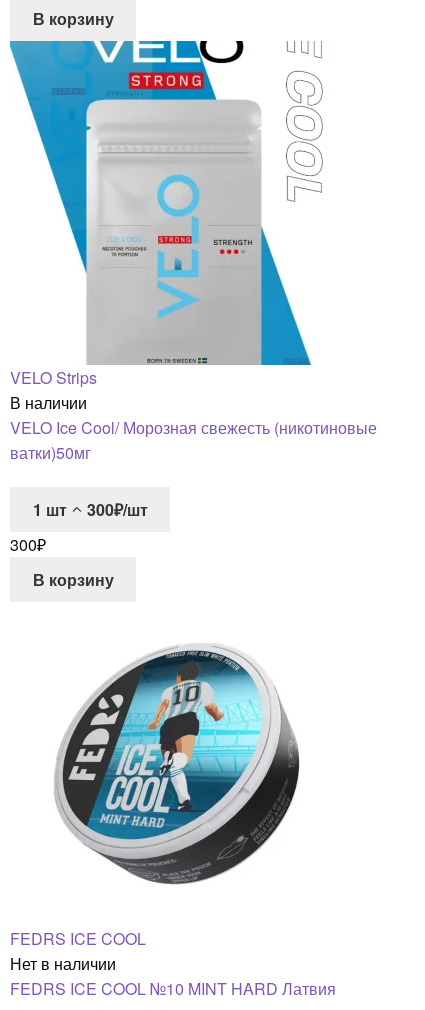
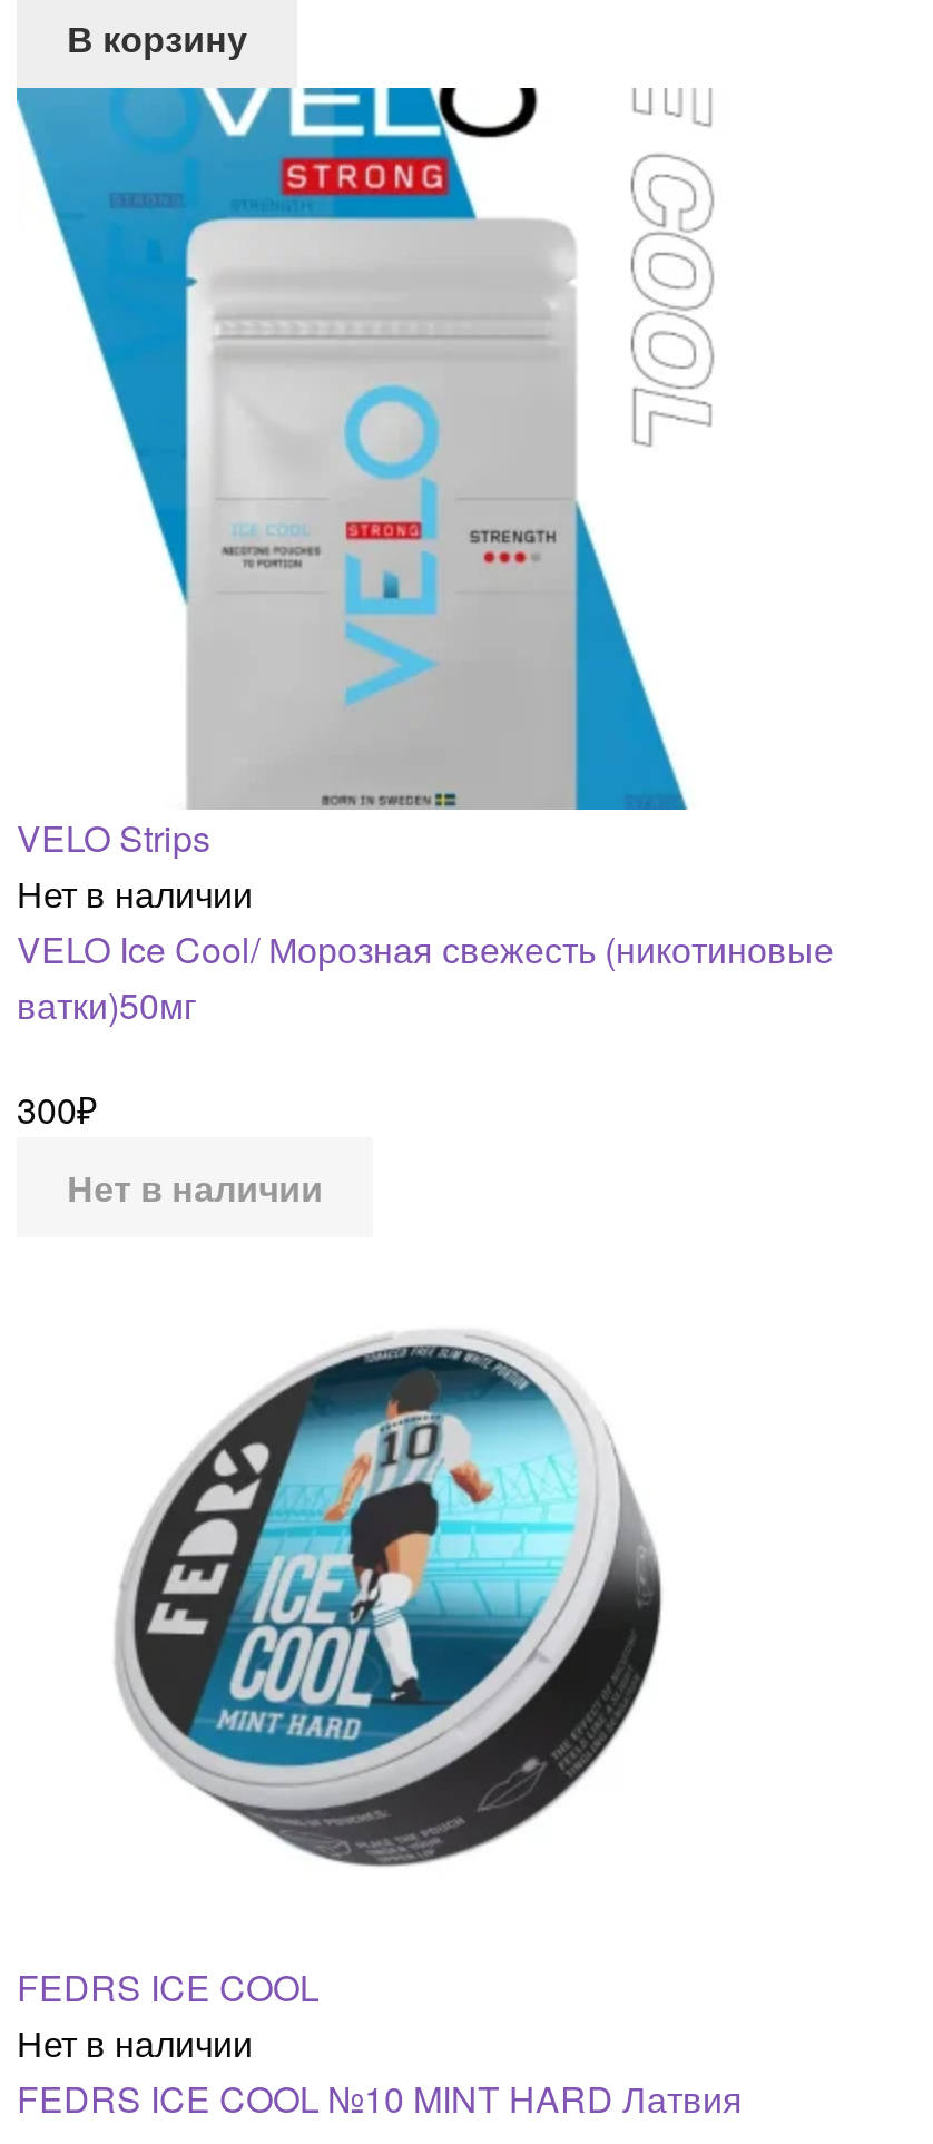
- В наличии
+ Нет в наличии

- 1 шт
- 300₽/шт

- В корзину
+ Нет в наличии
